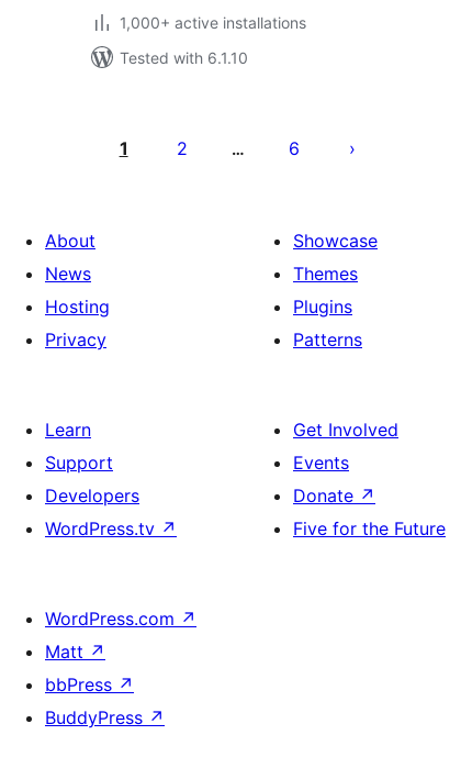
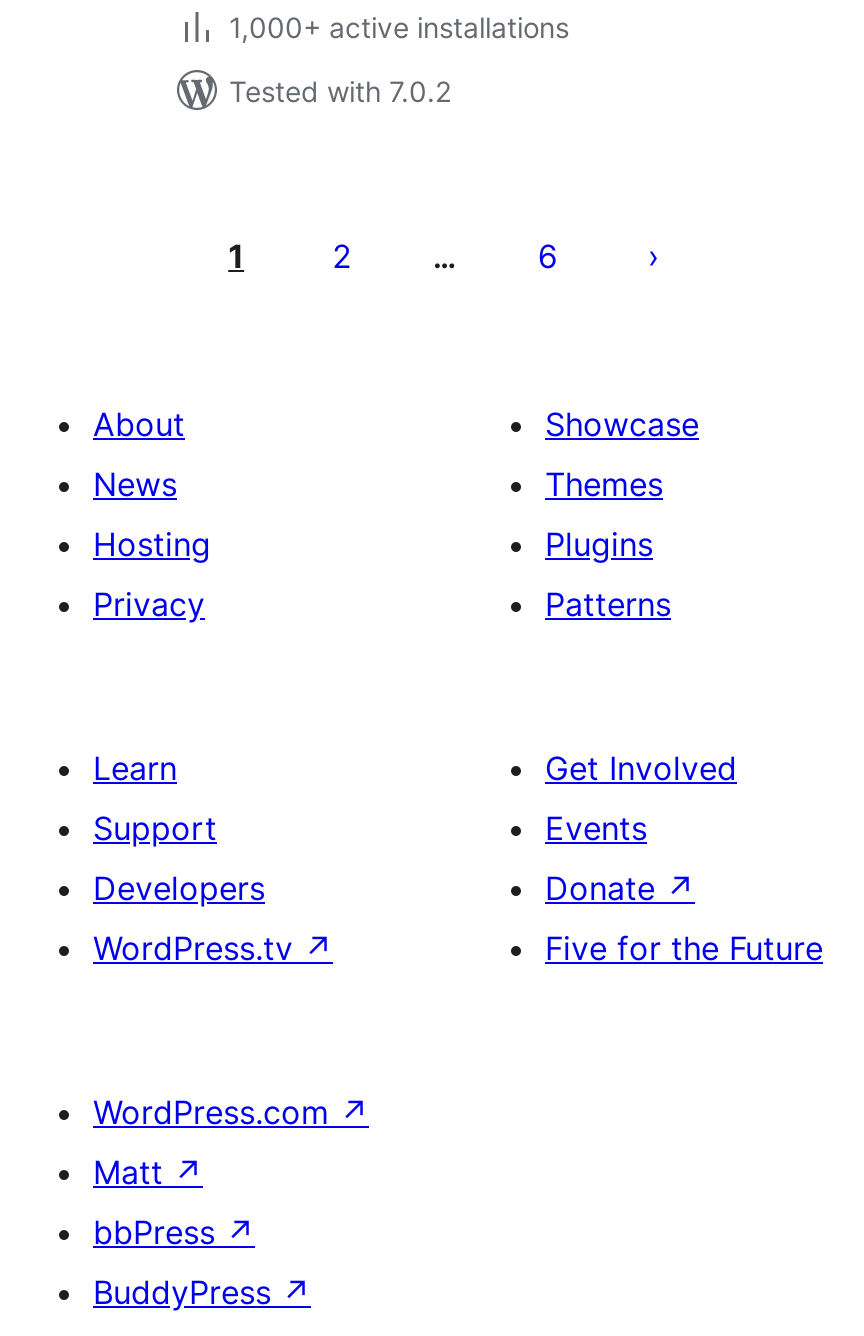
- Tested with 6.1.10
+ Tested with 7.0.2
